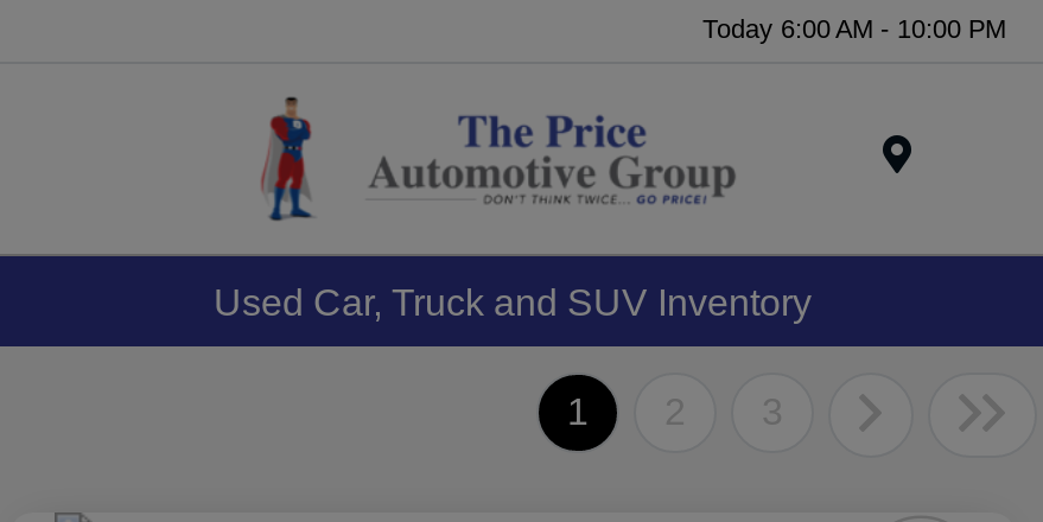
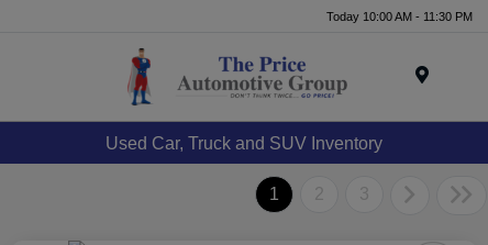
- Today 6:00 AM - 10:00 PM
+ Today 10:00 AM - 11:30 PM
